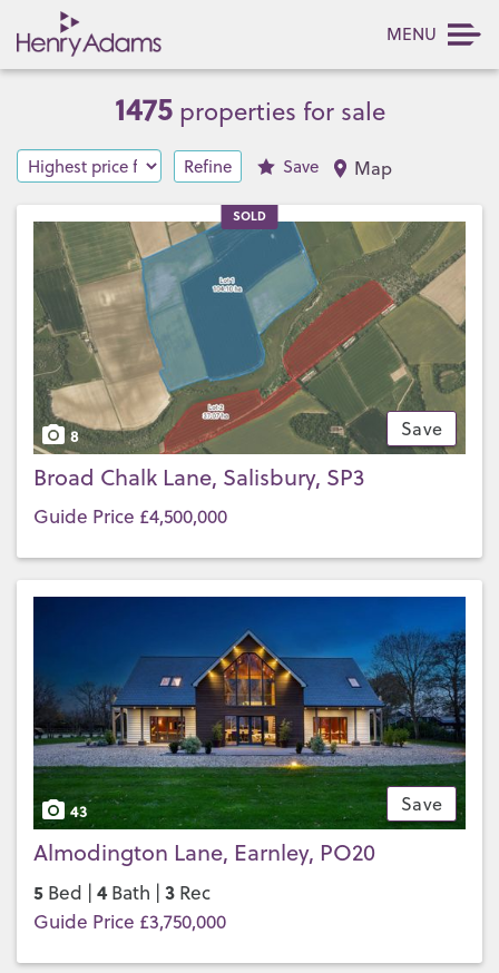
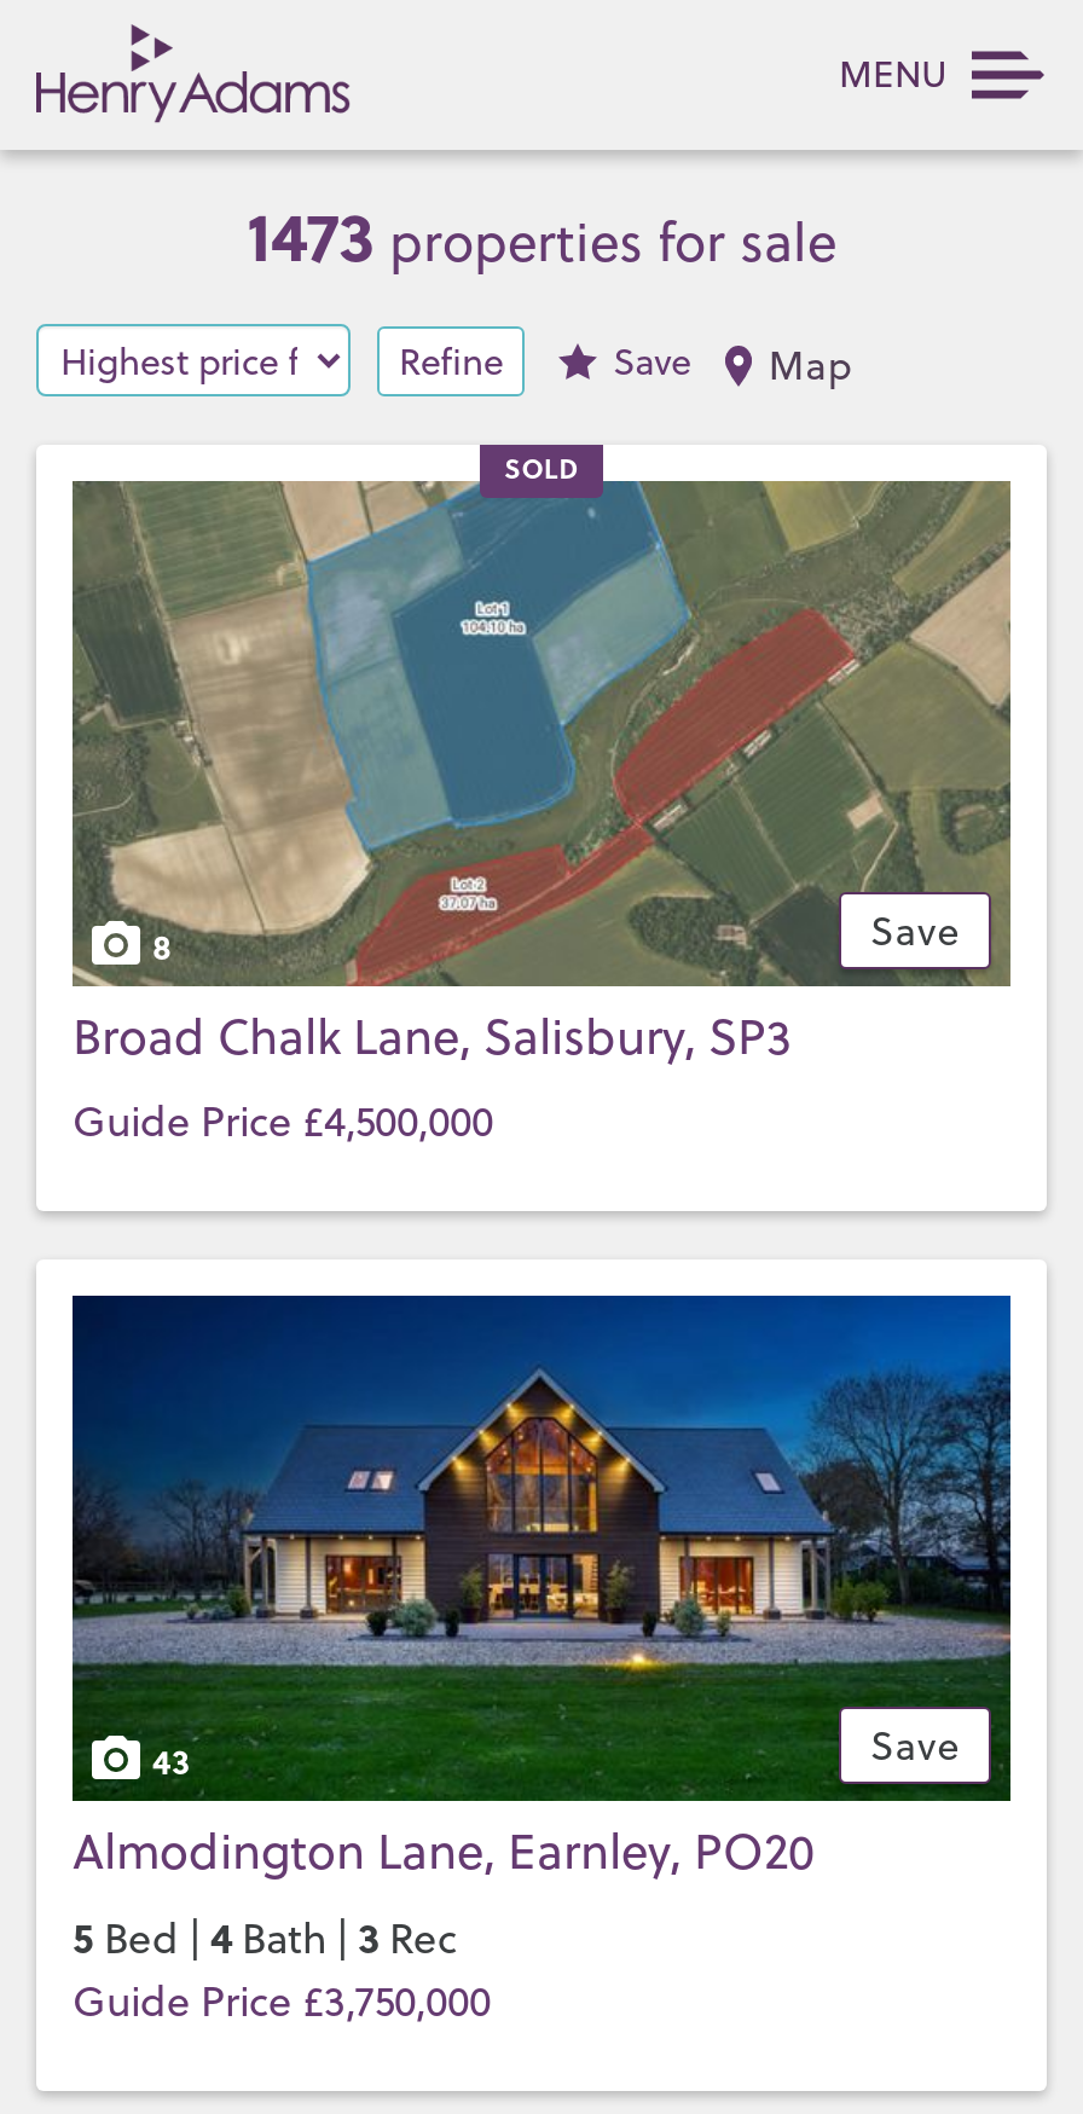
- 1475 properties for sale
+ 1473 properties for sale
